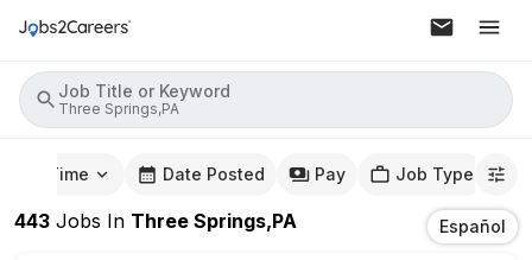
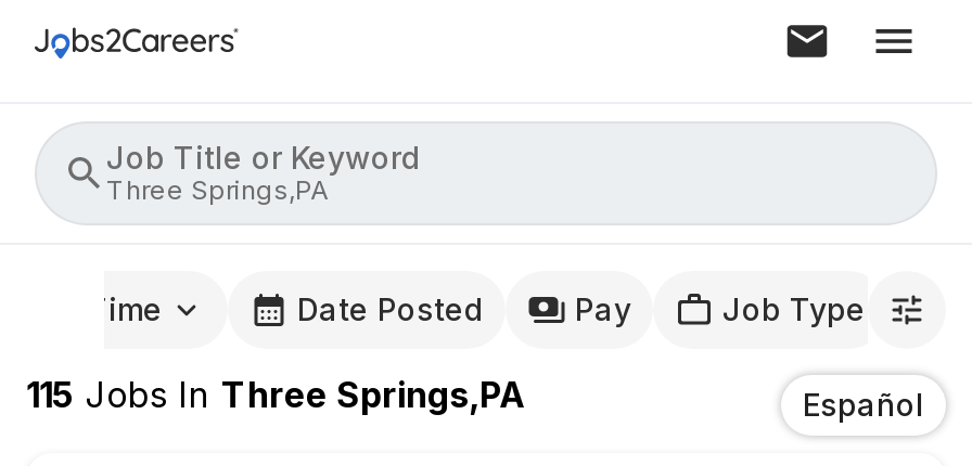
- 443 Jobs In Three Springs,PA
+ 115 Jobs In Three Springs,PA
